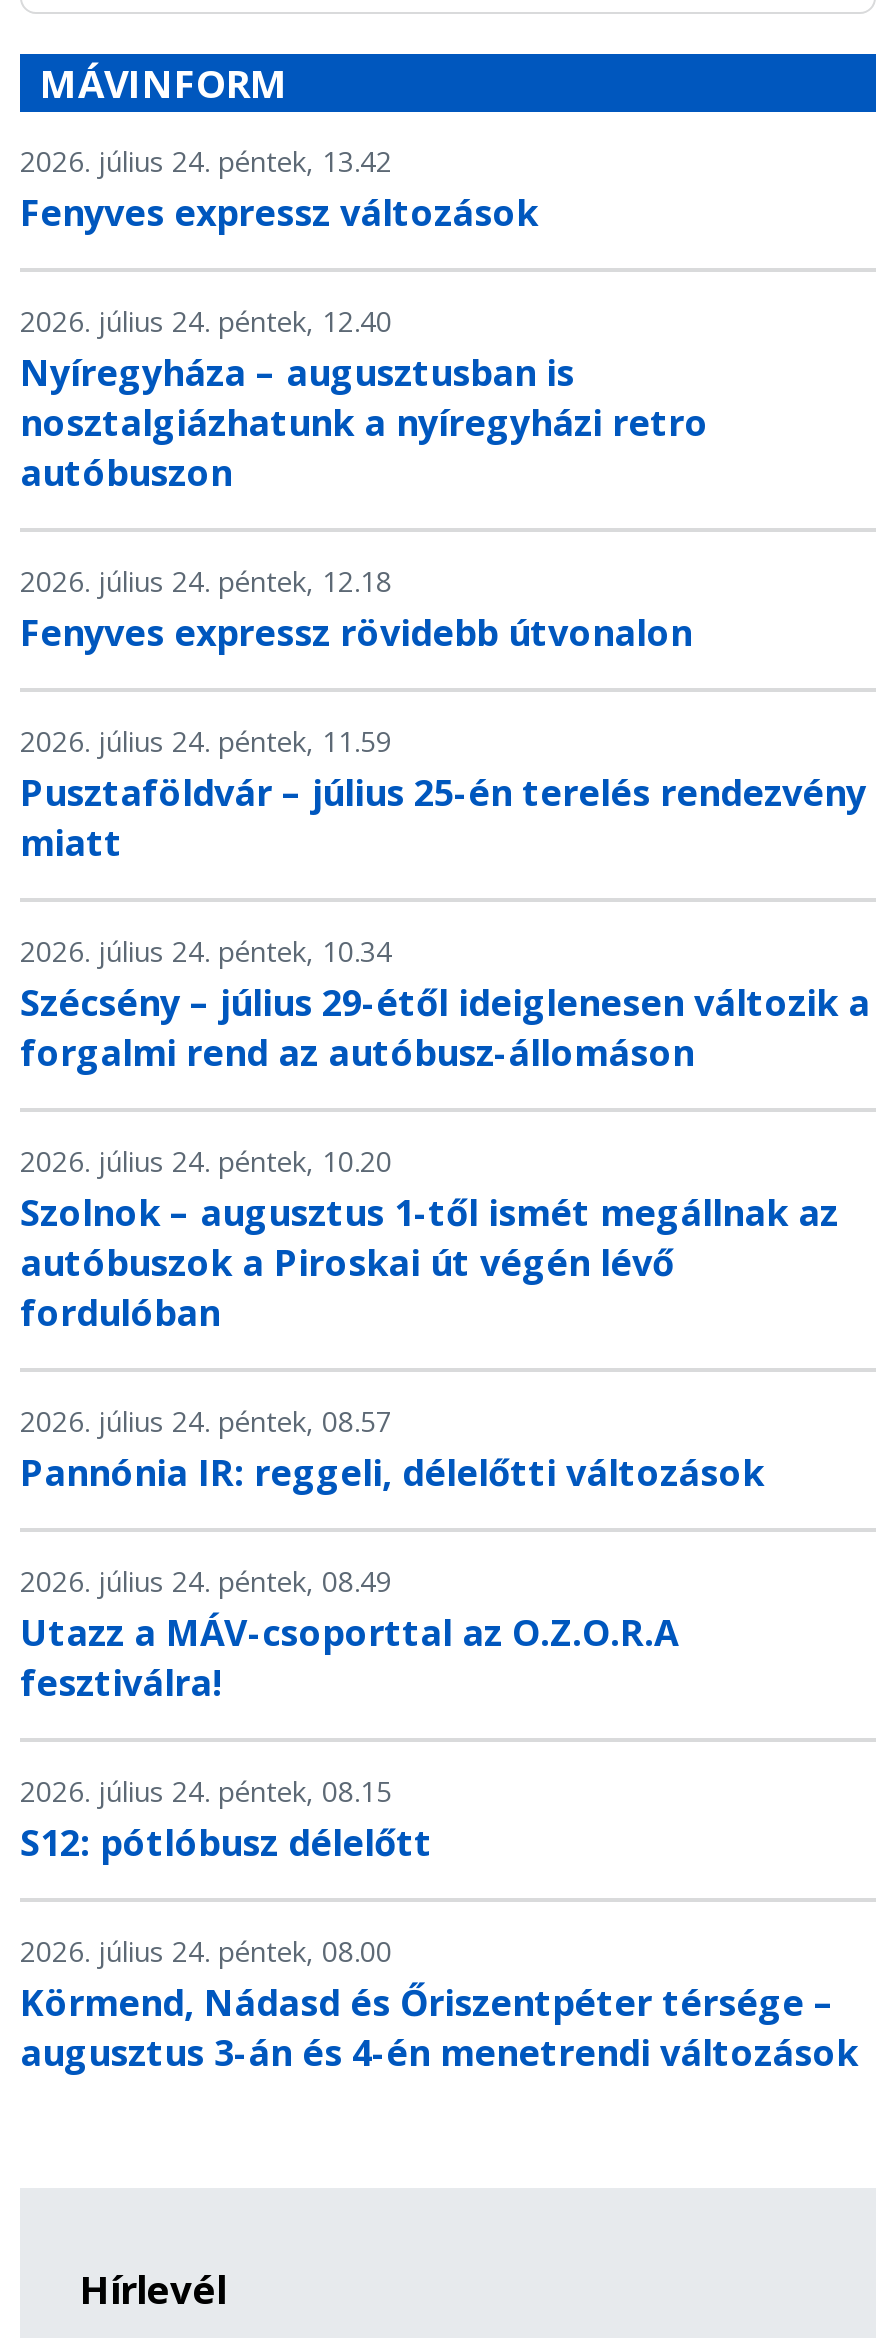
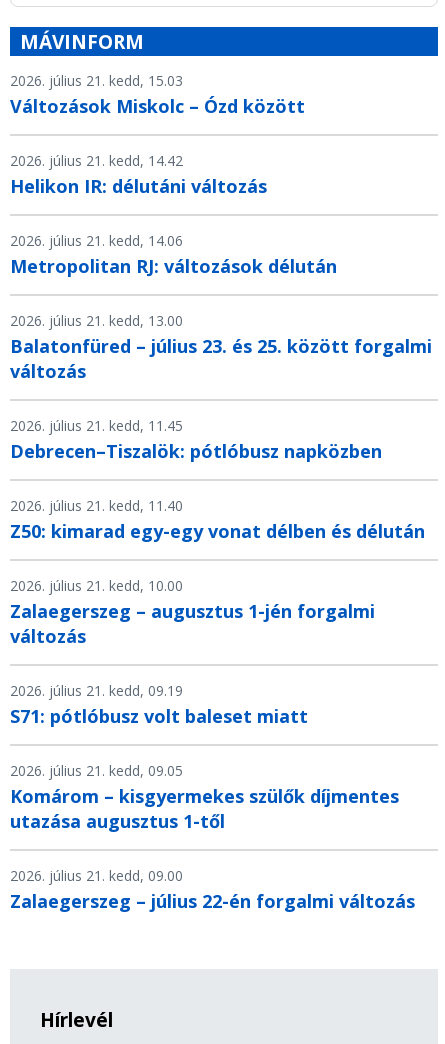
- 2026. július 24. péntek, 13.42
- Fenyves expressz változások
+ 2026. július 21. kedd, 15.03
+ Változások Miskolc – Ózd között

- 2026. július 24. péntek, 12.40
- Nyíregyháza – augusztusban is
- nosztalgiázhatunk a nyíregyházi retro
- autóbuszon
+ 2026. július 21. kedd, 14.42
+ Helikon IR: délutáni változás

- 2026. július 24. péntek, 12.18
- Fenyves expressz rövidebb útvonalon
+ 2026. július 21. kedd, 14.06
+ Metropolitan RJ: változások délután

- 2026. július 24. péntek, 11.59
- Pusztaföldvár – július 25-én terelés rendezvény
- miatt
+ 2026. július 21. kedd, 13.00
+ Balatonfüred – július 23. és 25. között forgalmi
+ változás

- 2026. július 24. péntek, 10.34
- Szécsény – július 29-étől ideiglenesen változik a
- forgalmi rend az autóbusz-állomáson
+ 2026. július 21. kedd, 11.45
+ Debrecen–Tiszalök: pótlóbusz napközben

- 2026. július 24. péntek, 10.20
- Szolnok – augusztus 1-től ismét megállnak az
- autóbuszok a Piroskai út végén lévő
- fordulóban
+ 2026. július 21. kedd, 11.40
+ Z50: kimarad egy-egy vonat délben és délután

- 2026. július 24. péntek, 08.57
- Pannónia IR: reggeli, délelőtti változások
+ 2026. július 21. kedd, 10.00
+ Zalaegerszeg – augusztus 1-jén forgalmi
+ változás

- 2026. július 24. péntek, 08.49
- Utazz a MÁV-csoporttal az O.Z.O.R.A
- fesztiválra!
+ 2026. július 21. kedd, 09.19
+ S71: pótlóbusz volt baleset miatt

- 2026. július 24. péntek, 08.15
- S12: pótlóbusz délelőtt
+ 2026. július 21. kedd, 09.05
+ Komárom – kisgyermekes szülők díjmentes
+ utazása augusztus 1-től

- 2026. július 24. péntek, 08.00
- Körmend, Nádasd és Őriszentpéter térsége –
- augusztus 3-án és 4-én menetrendi változások
+ 2026. július 21. kedd, 09.00
+ Zalaegerszeg – július 22-én forgalmi változás
